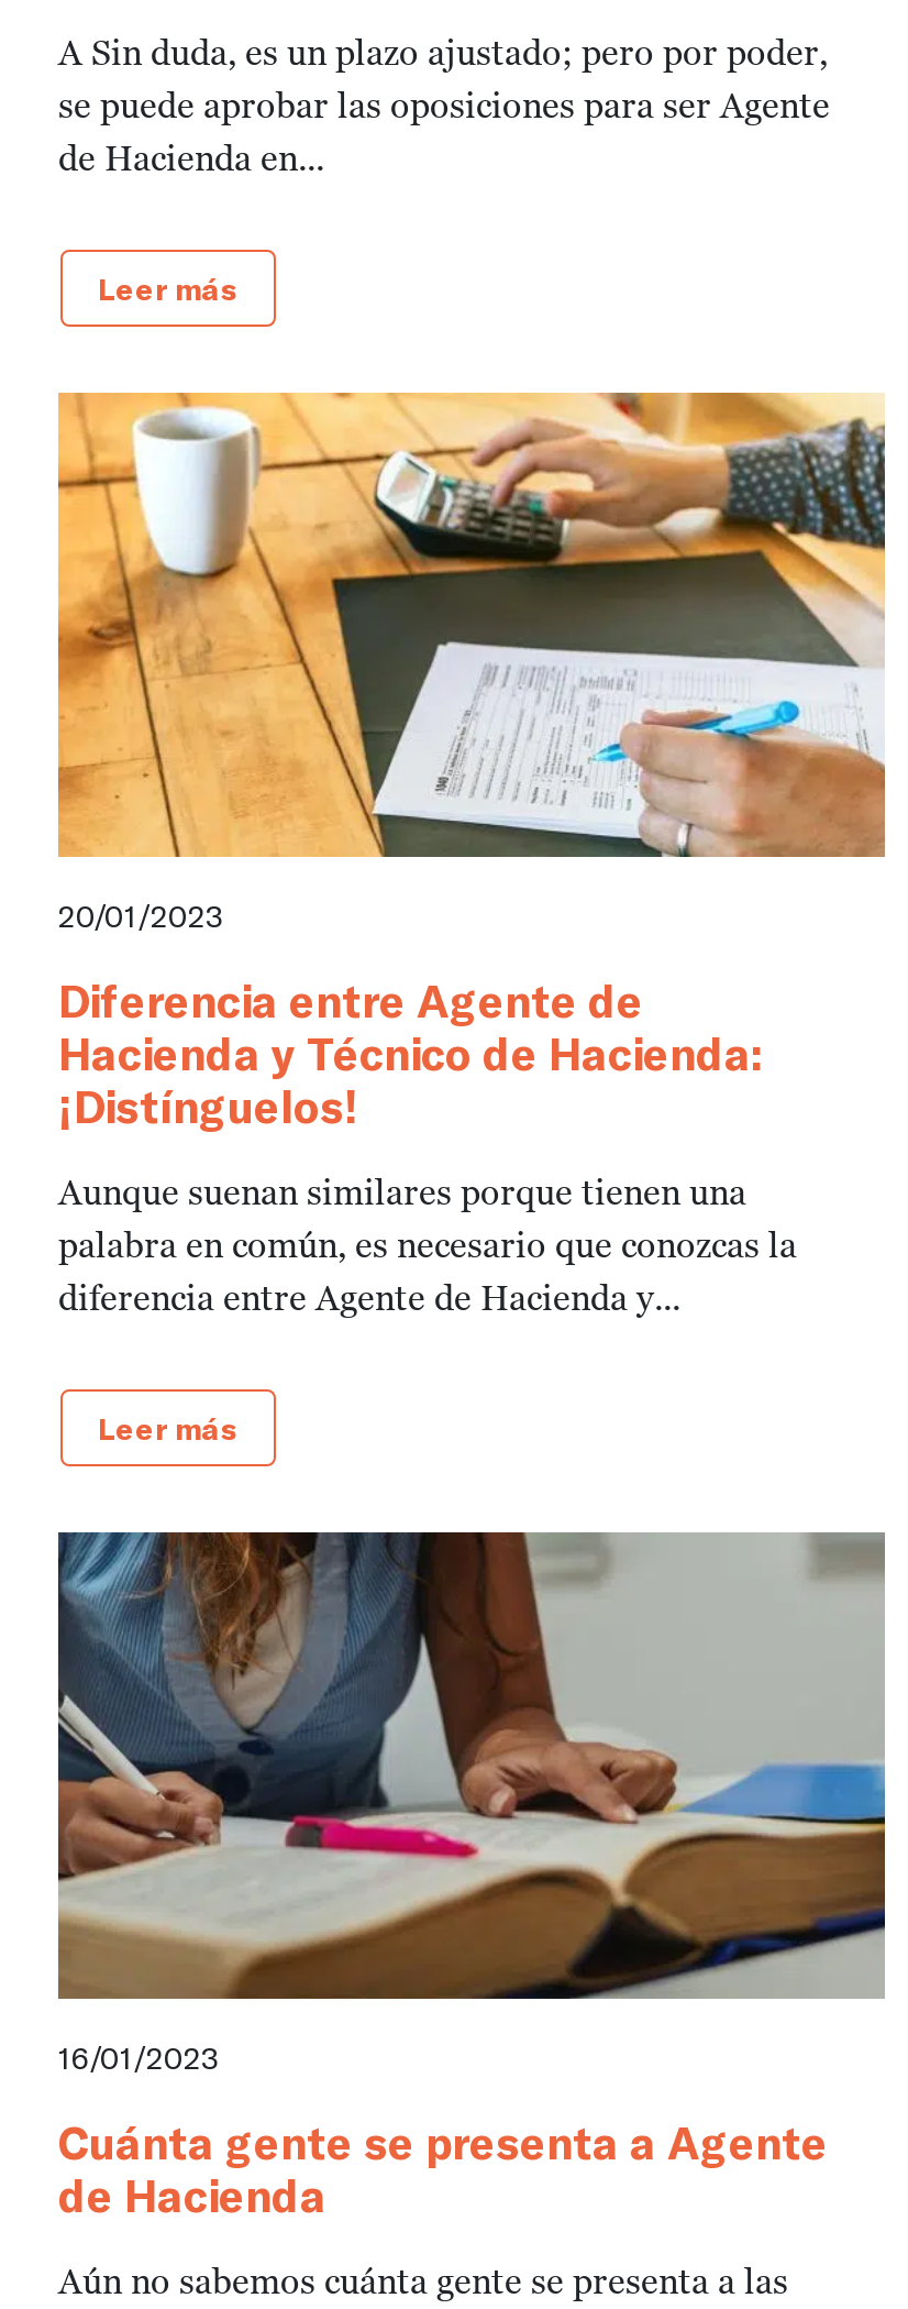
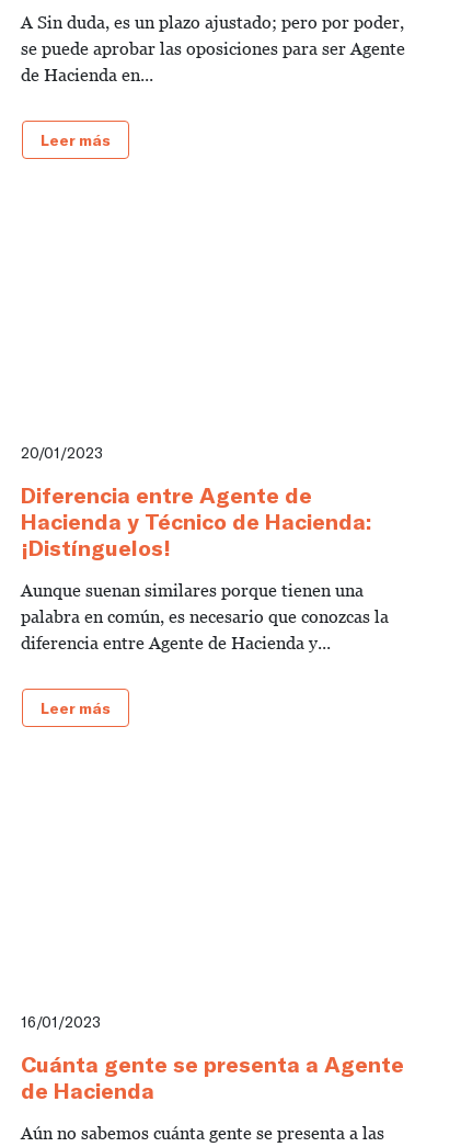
- [image]

- [image]
